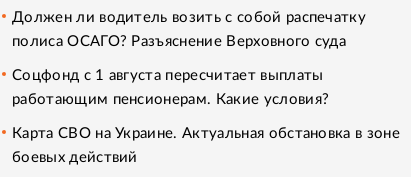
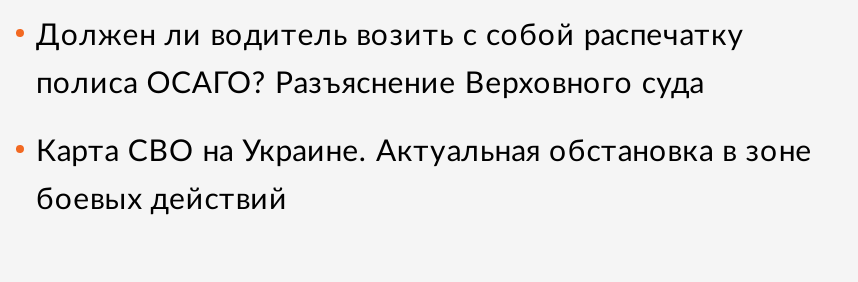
- Соцфонд с 1 августа пересчитает выплаты
- работающим пенсионерам. Какие условия?
